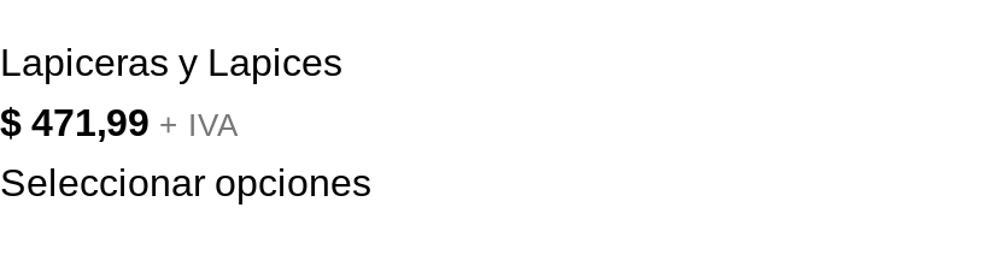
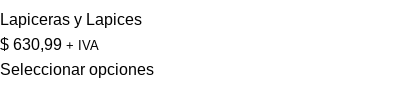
- $471,99 + IVA
+ $630,99 + IVA
